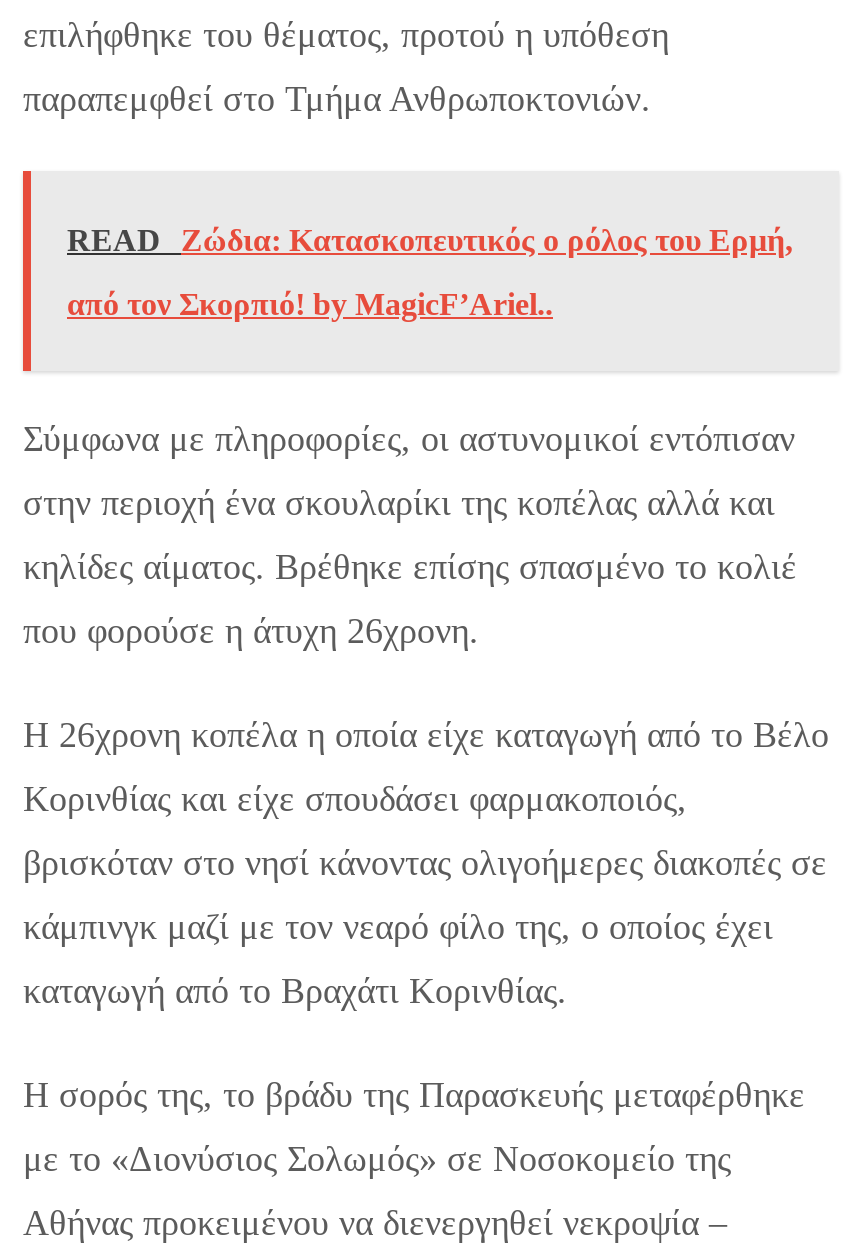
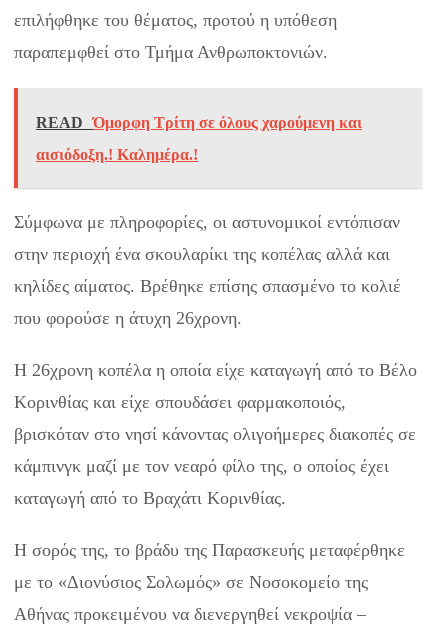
- READ Ζώδια: Κατασκοπευτικός ο ρόλος του Ερμή,
+ READ Όμορφη Τρίτη σε όλους χαρούμενη και

- από τον Σκορπιό! by MagicF’Ariel..
+ αισιόδοξη.! Καλημέρα.!
